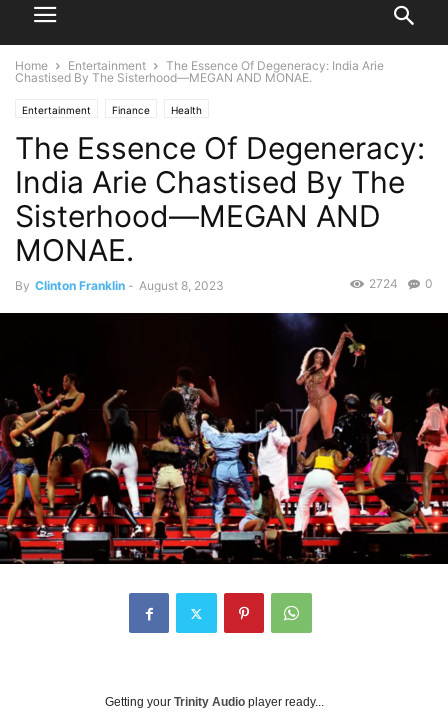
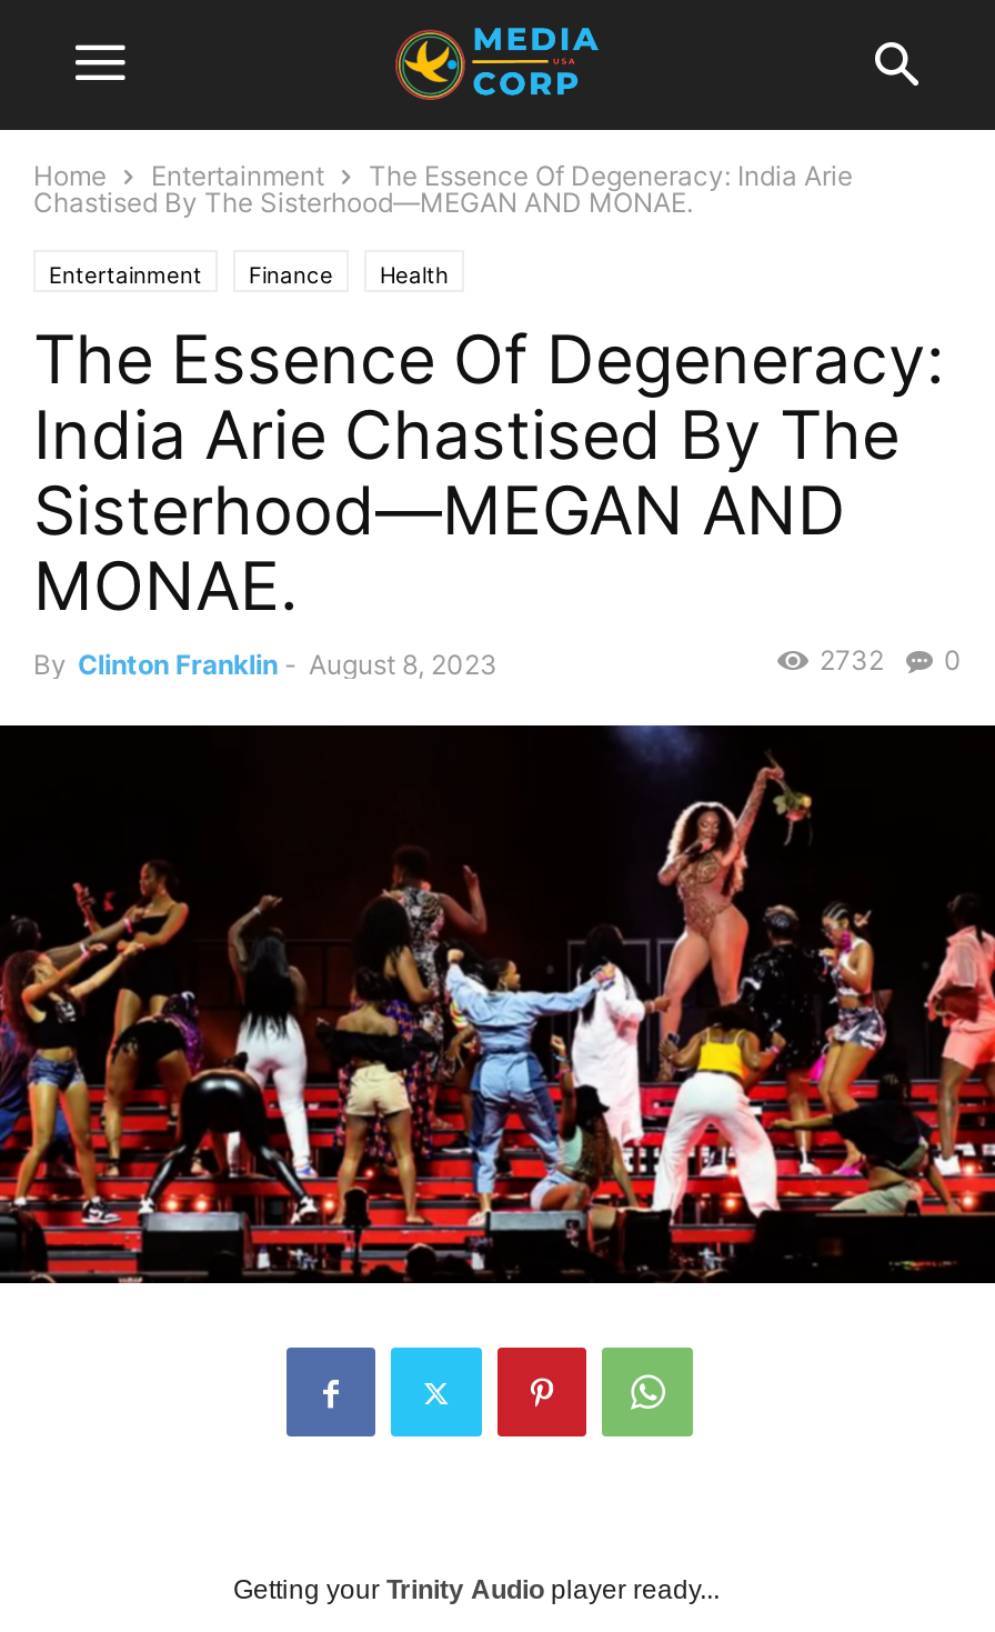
+ [image]

- 2724 0
+ 2732 0
